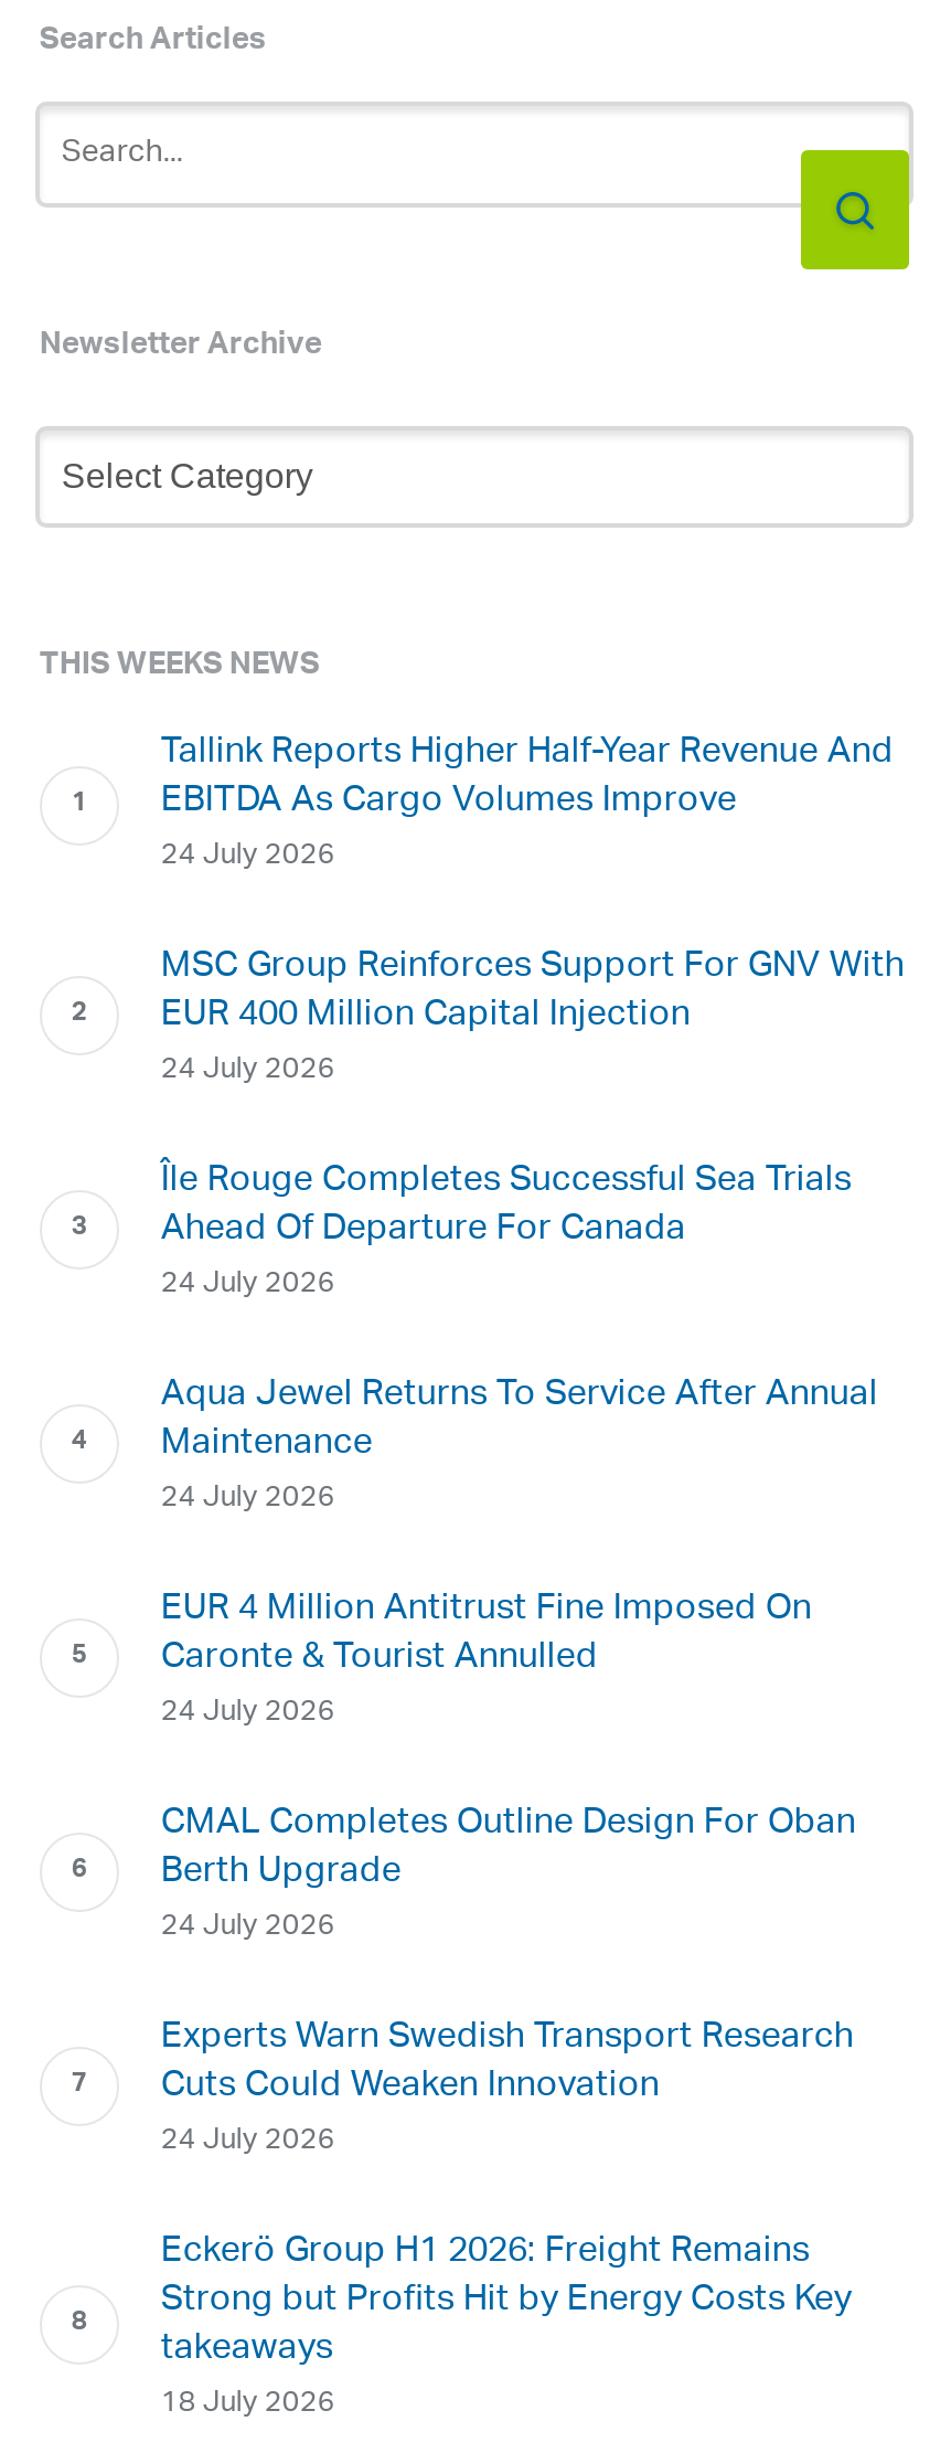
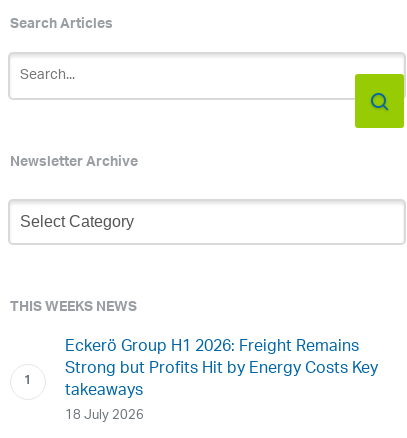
- Tallink Reports Higher Half-Year Revenue And
- EBITDA As Cargo Volumes Improve
- 24 July 2026
- MSC Group Reinforces Support For GNV With
- EUR 400 Million Capital Injection
- 24 July 2026
- Île Rouge Completes Successful Sea Trials
- Ahead Of Departure For Canada
- 24 July 2026
- Aqua Jewel Returns To Service After Annual
- Maintenance
- 24 July 2026
- EUR 4 Million Antitrust Fine Imposed On
- Caronte & Tourist Annulled
- 24 July 2026
- CMAL Completes Outline Design For Oban
- Berth Upgrade
- 24 July 2026
- Experts Warn Swedish Transport Research
- Cuts Could Weaken Innovation
- 24 July 2026
